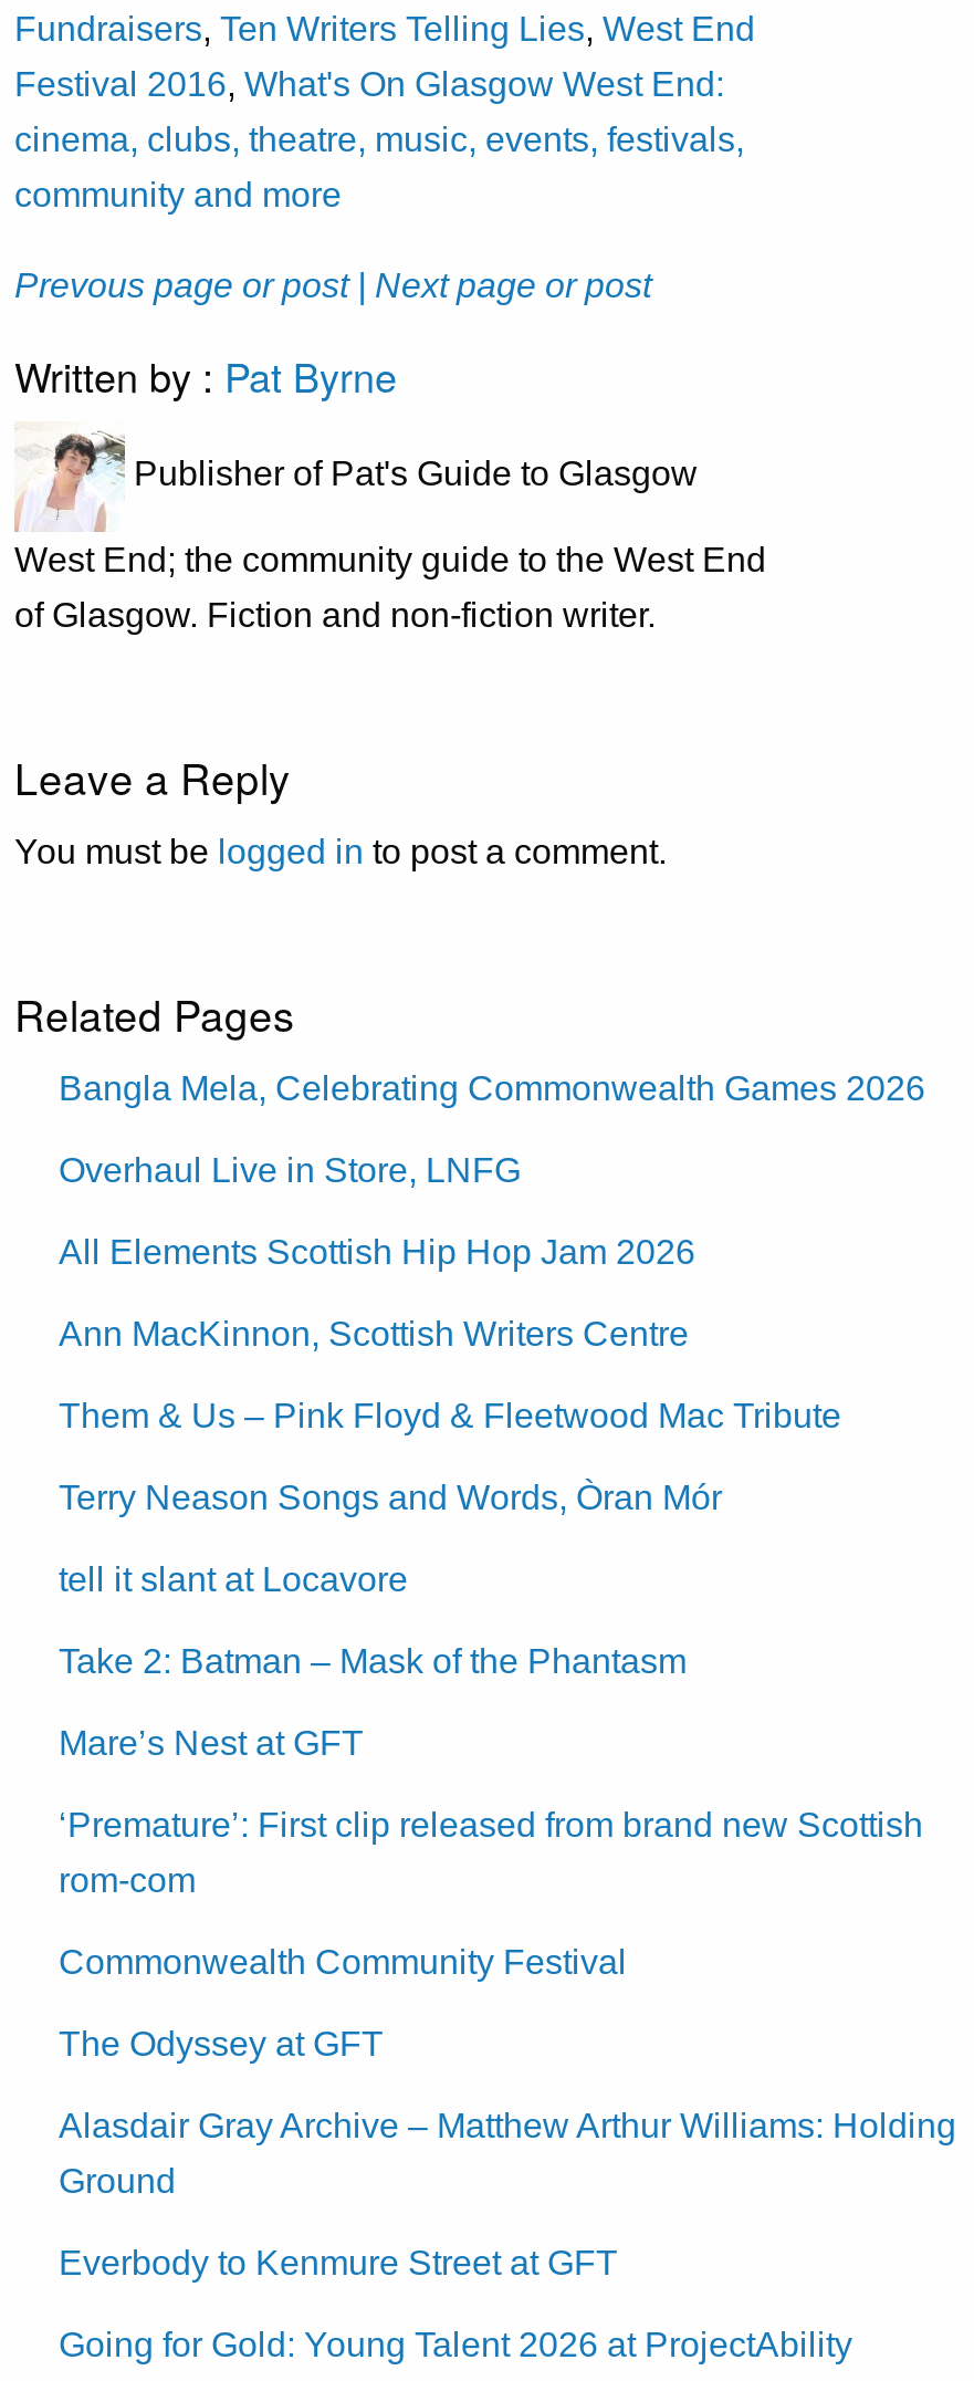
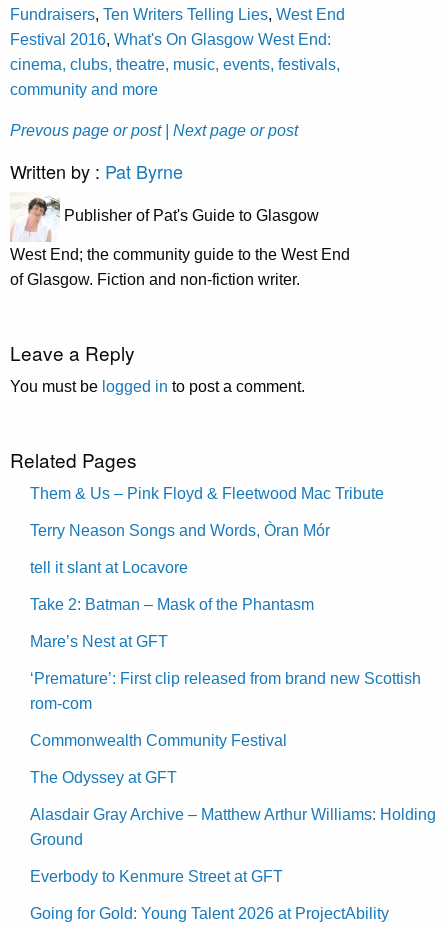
- Bangla Mela, Celebrating Commonwealth Games 2026
- Overhaul Live in Store, LNFG
- All Elements Scottish Hip Hop Jam 2026
- Ann MacKinnon, Scottish Writers Centre
